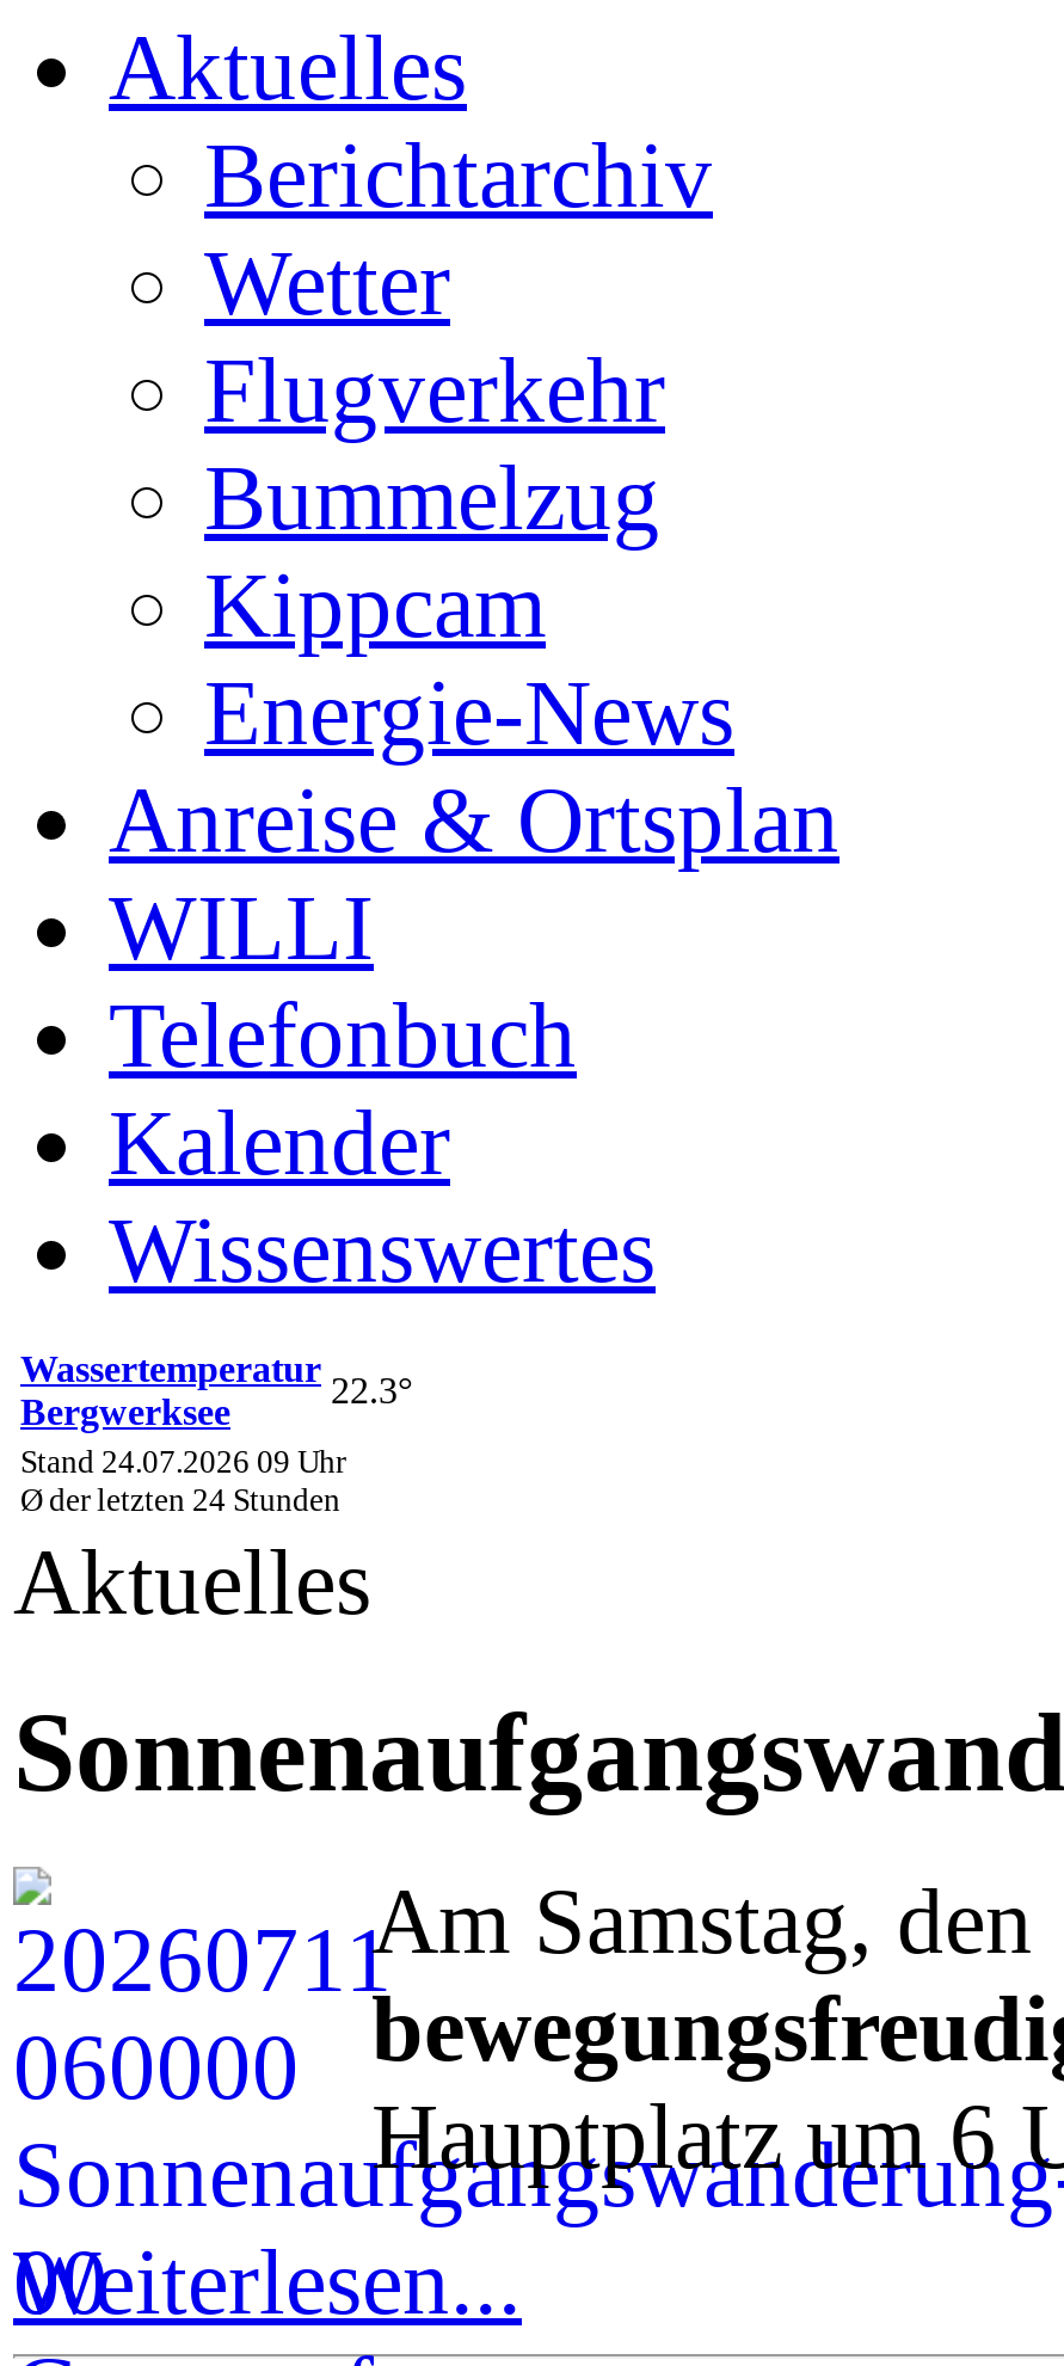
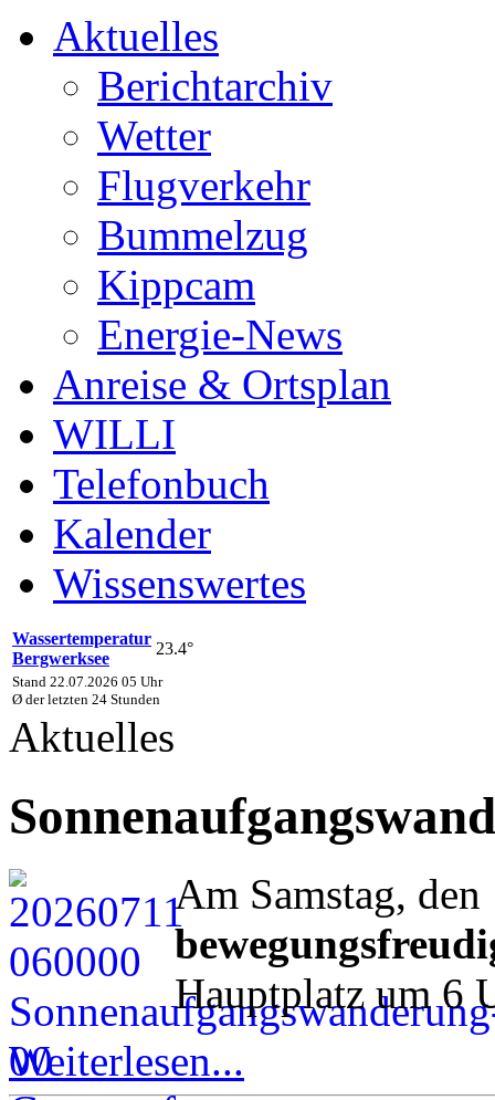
- 22.3°
+ 23.4°

- Stand 24.07.2026 09 Uhr
+ Stand 22.07.2026 05 Uhr
